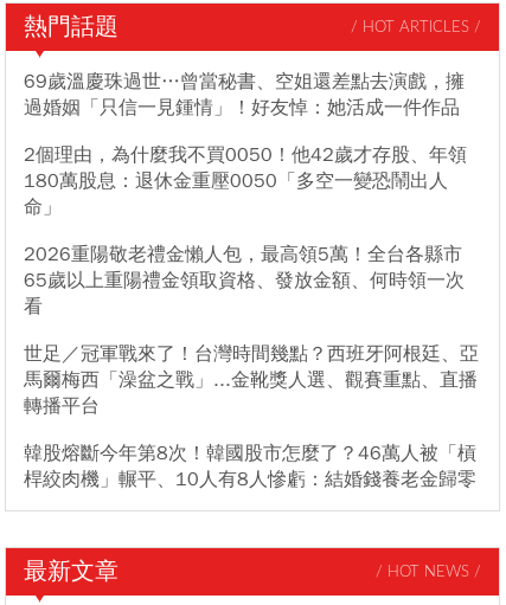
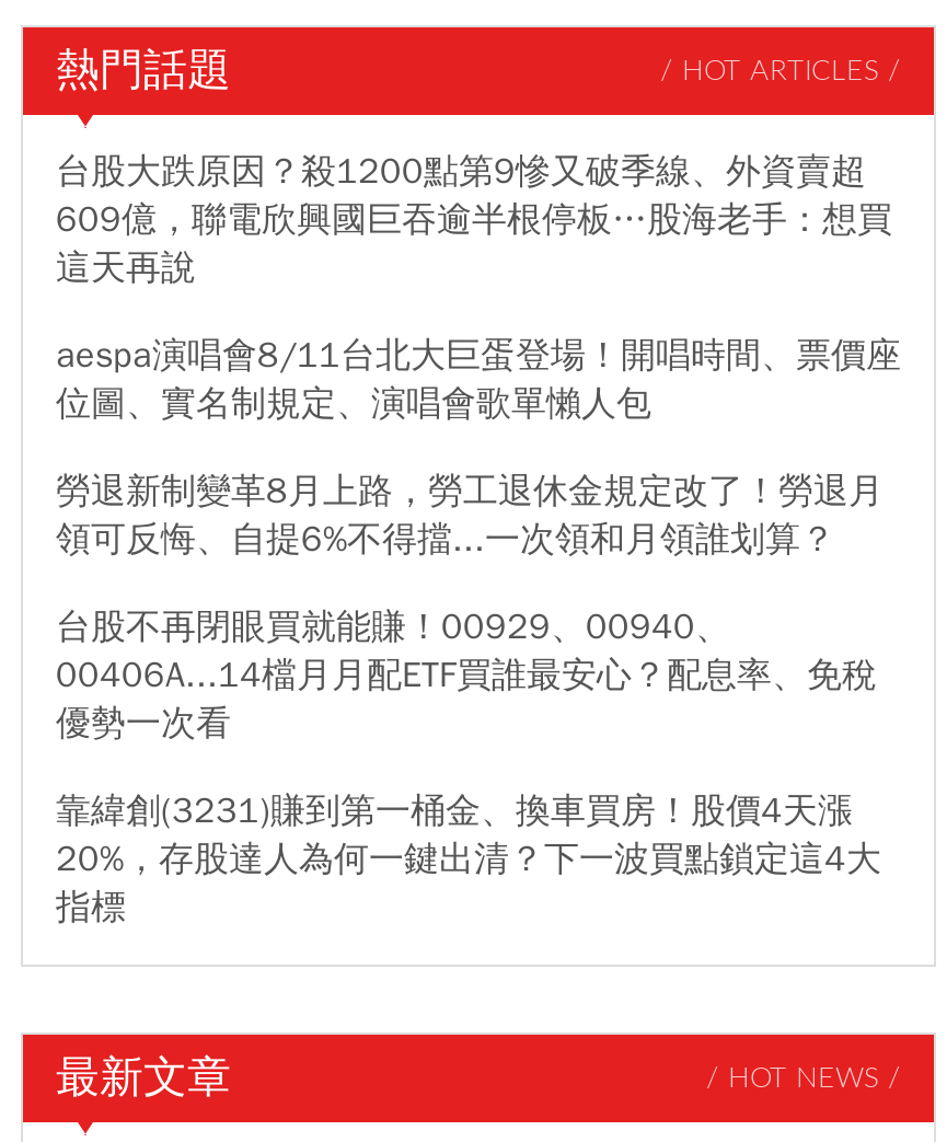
- 69歲溫慶珠過世…曾當秘書、空姐還差點去演戲，擁
- 過婚姻「只信一見鍾情」！好友悼：她活成一件作品
+ 台股大跌原因？殺1200點第9慘又破季線、外資賣超
+ 609億，聯電欣興國巨吞逾半根停板…股海老手：想買
+ 這天再說

- 2個理由，為什麼我不買0050！他42歲才存股、年領
- 180萬股息：退休金重壓0050「多空一變恐鬧出人
- 命」
+ aespa演唱會8/11台北大巨蛋登場！開唱時間、票價座
+ 位圖、實名制規定、演唱會歌單懶人包

- 2026重陽敬老禮金懶人包，最高領5萬！全台各縣市
- 65歲以上重陽禮金領取資格、發放金額、何時領一次
- 看
+ 勞退新制變革8月上路，勞工退休金規定改了！勞退月
+ 領可反悔、自提6%不得擋...一次領和月領誰划算？

- 世足／冠軍戰來了！台灣時間幾點？西班牙阿根廷、亞
- 馬爾梅西「澡盆之戰」...金靴獎人選、觀賽重點、直播
- 轉播平台
+ 台股不再閉眼買就能賺！00929、00940、
+ 00406A...14檔月月配ETF買誰最安心？配息率、免稅
+ 優勢一次看

- 韓股熔斷今年第8次！韓國股市怎麼了？46萬人被「槓
- 桿絞肉機」輾平、10人有8人慘虧：結婚錢養老金歸零
+ 靠緯創(3231)賺到第一桶金、換車買房！股價4天漲
+ 20%，存股達人為何一鍵出清？下一波買點鎖定這4大
+ 指標
